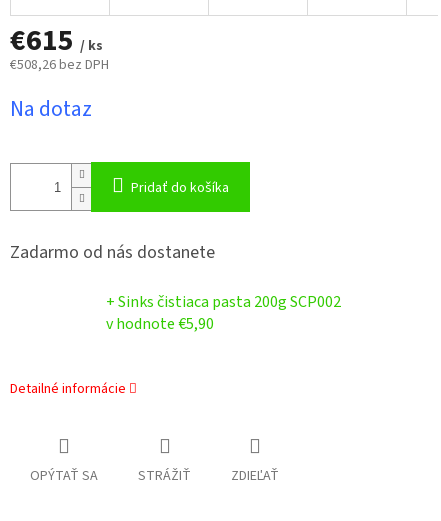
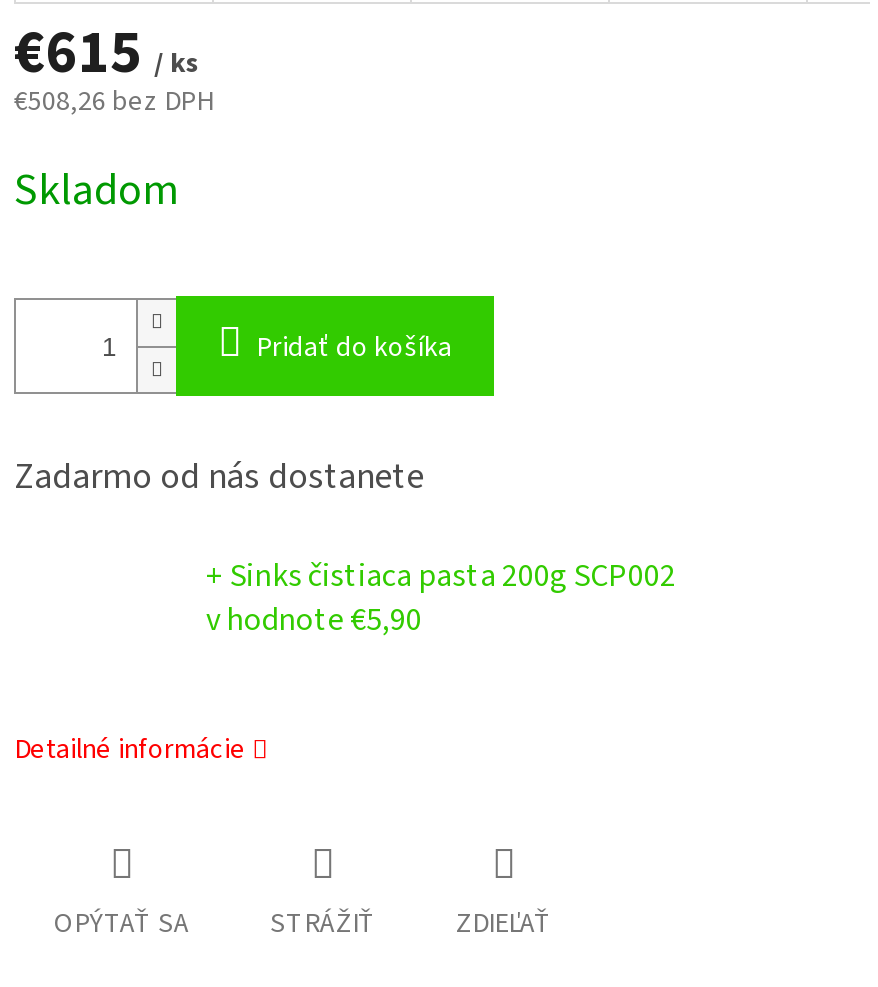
- Na dotaz
+ Skladom
